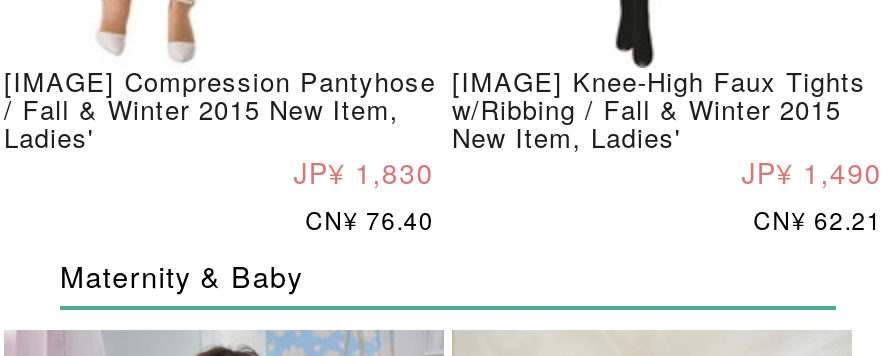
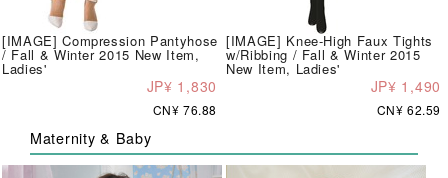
- CN¥ 76.40
+ CN¥ 76.88

- CN¥ 62.21
+ CN¥ 62.59
